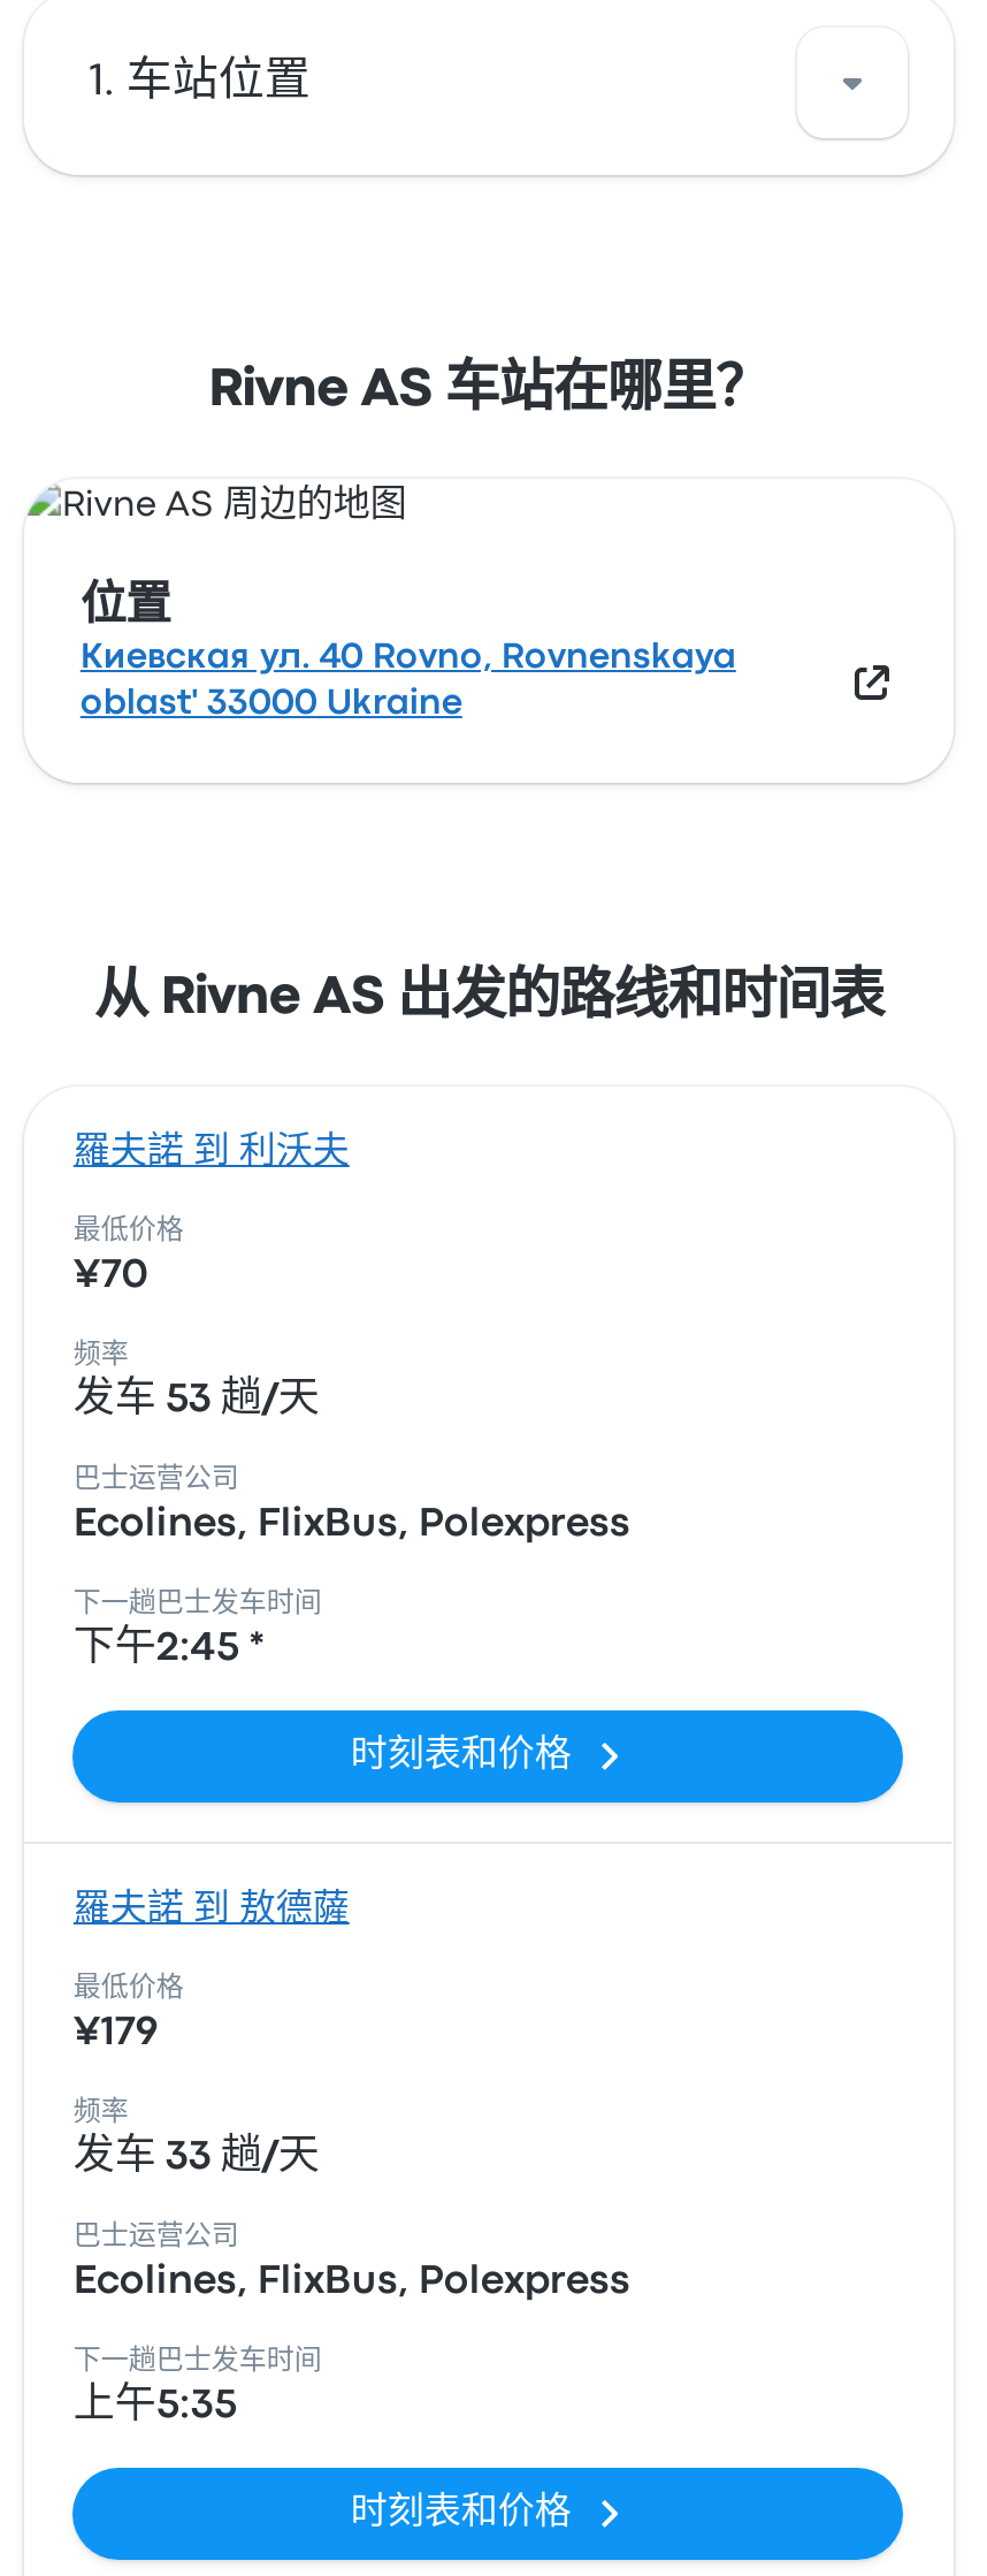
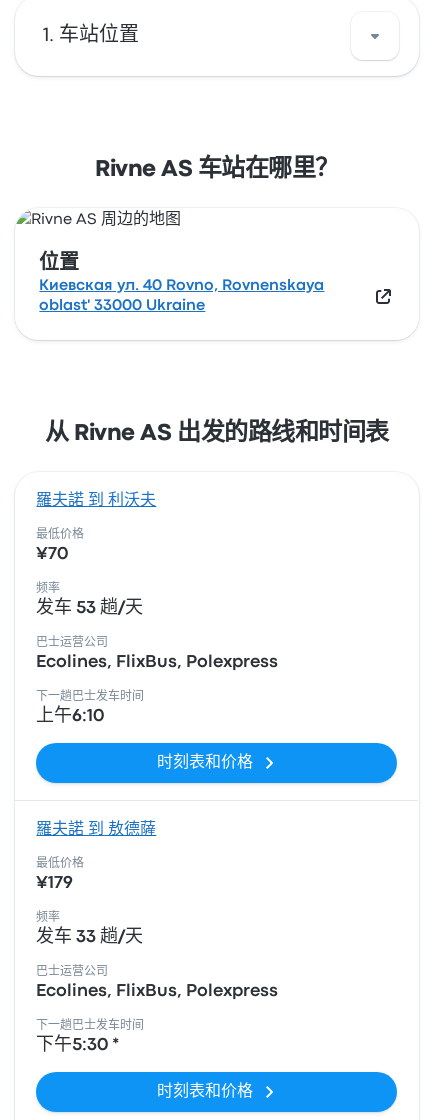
- 下午2:45 *
+ 上午6:10

- 上午5:35
+ 下午5:30 *
